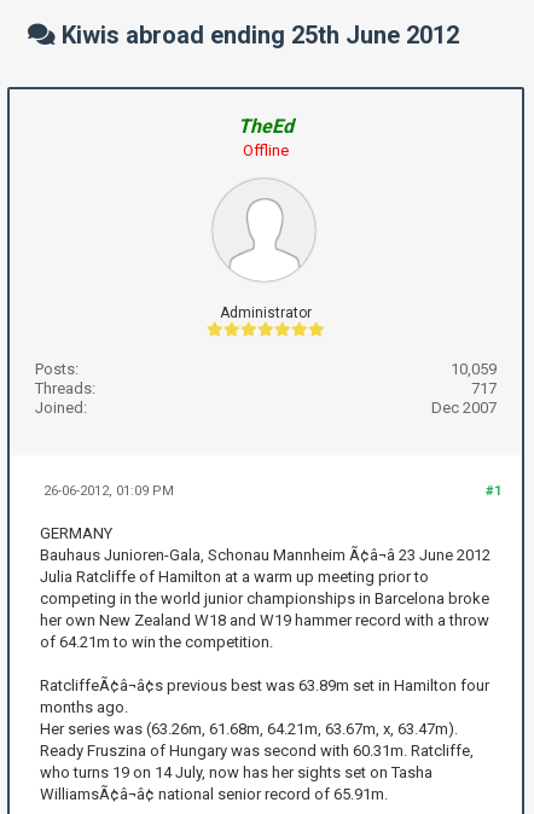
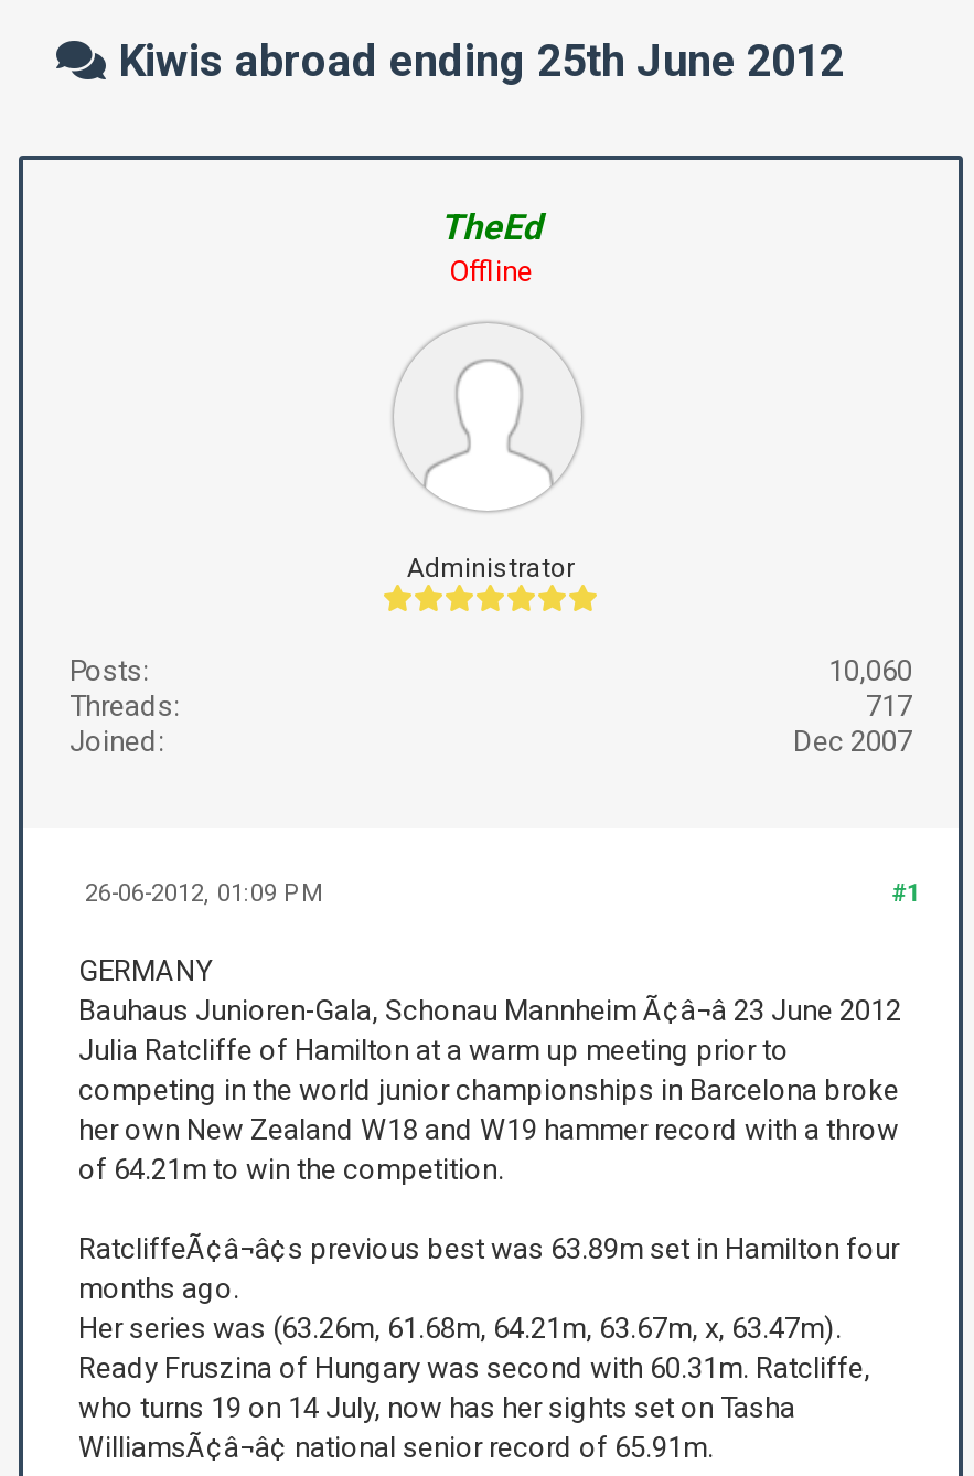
- 10,059
+ 10,060
